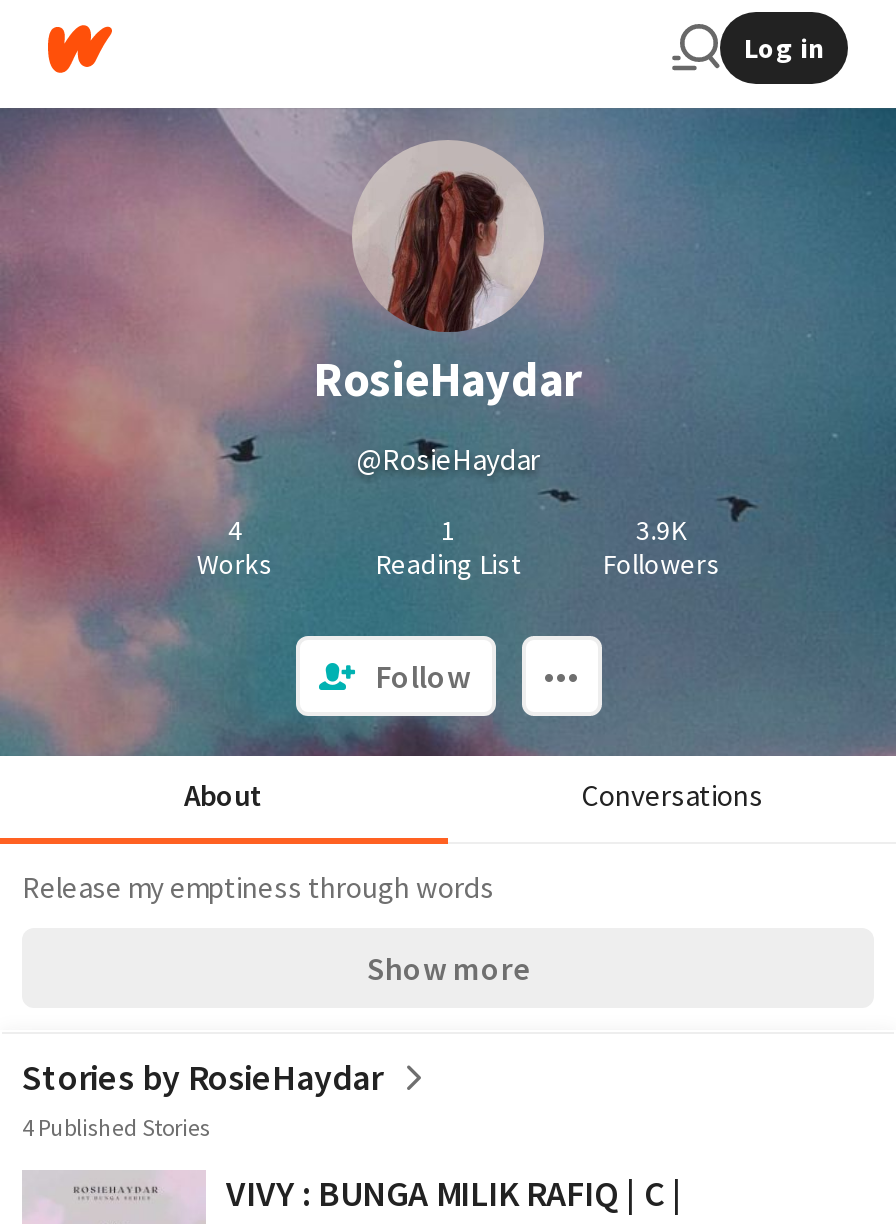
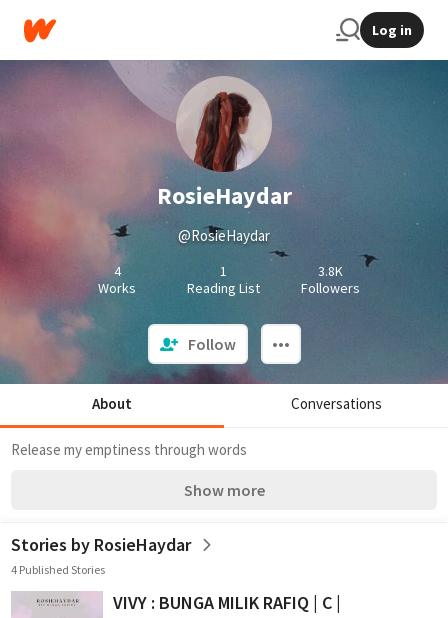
- 3.9K
+ 3.8K
